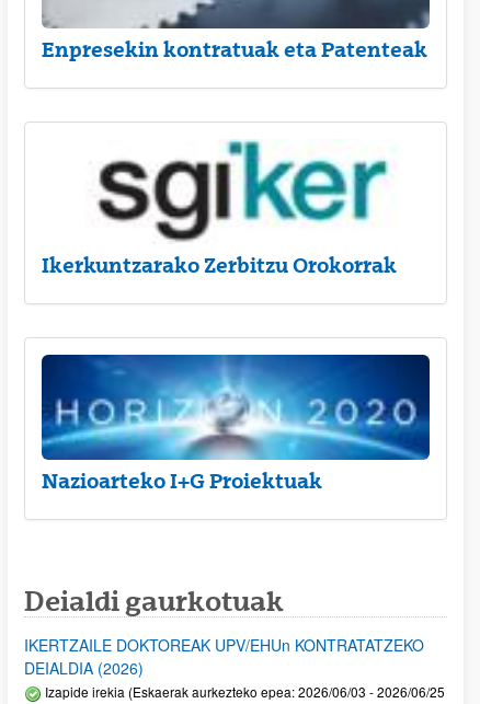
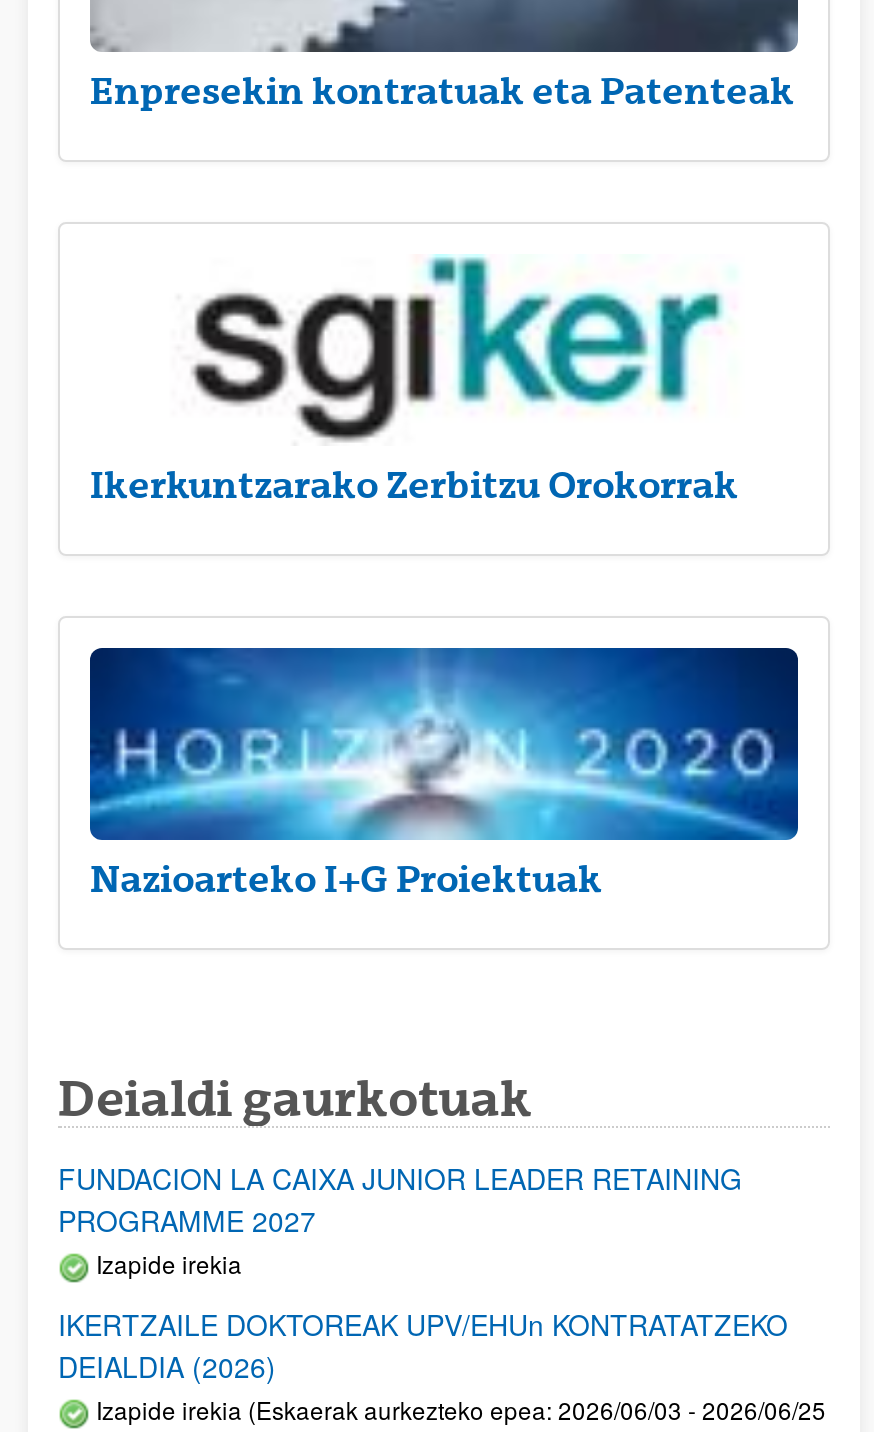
+ FUNDACION LA CAIXA JUNIOR LEADER RETAINING
+ PROGRAMME 2027
+ Izapide irekia
